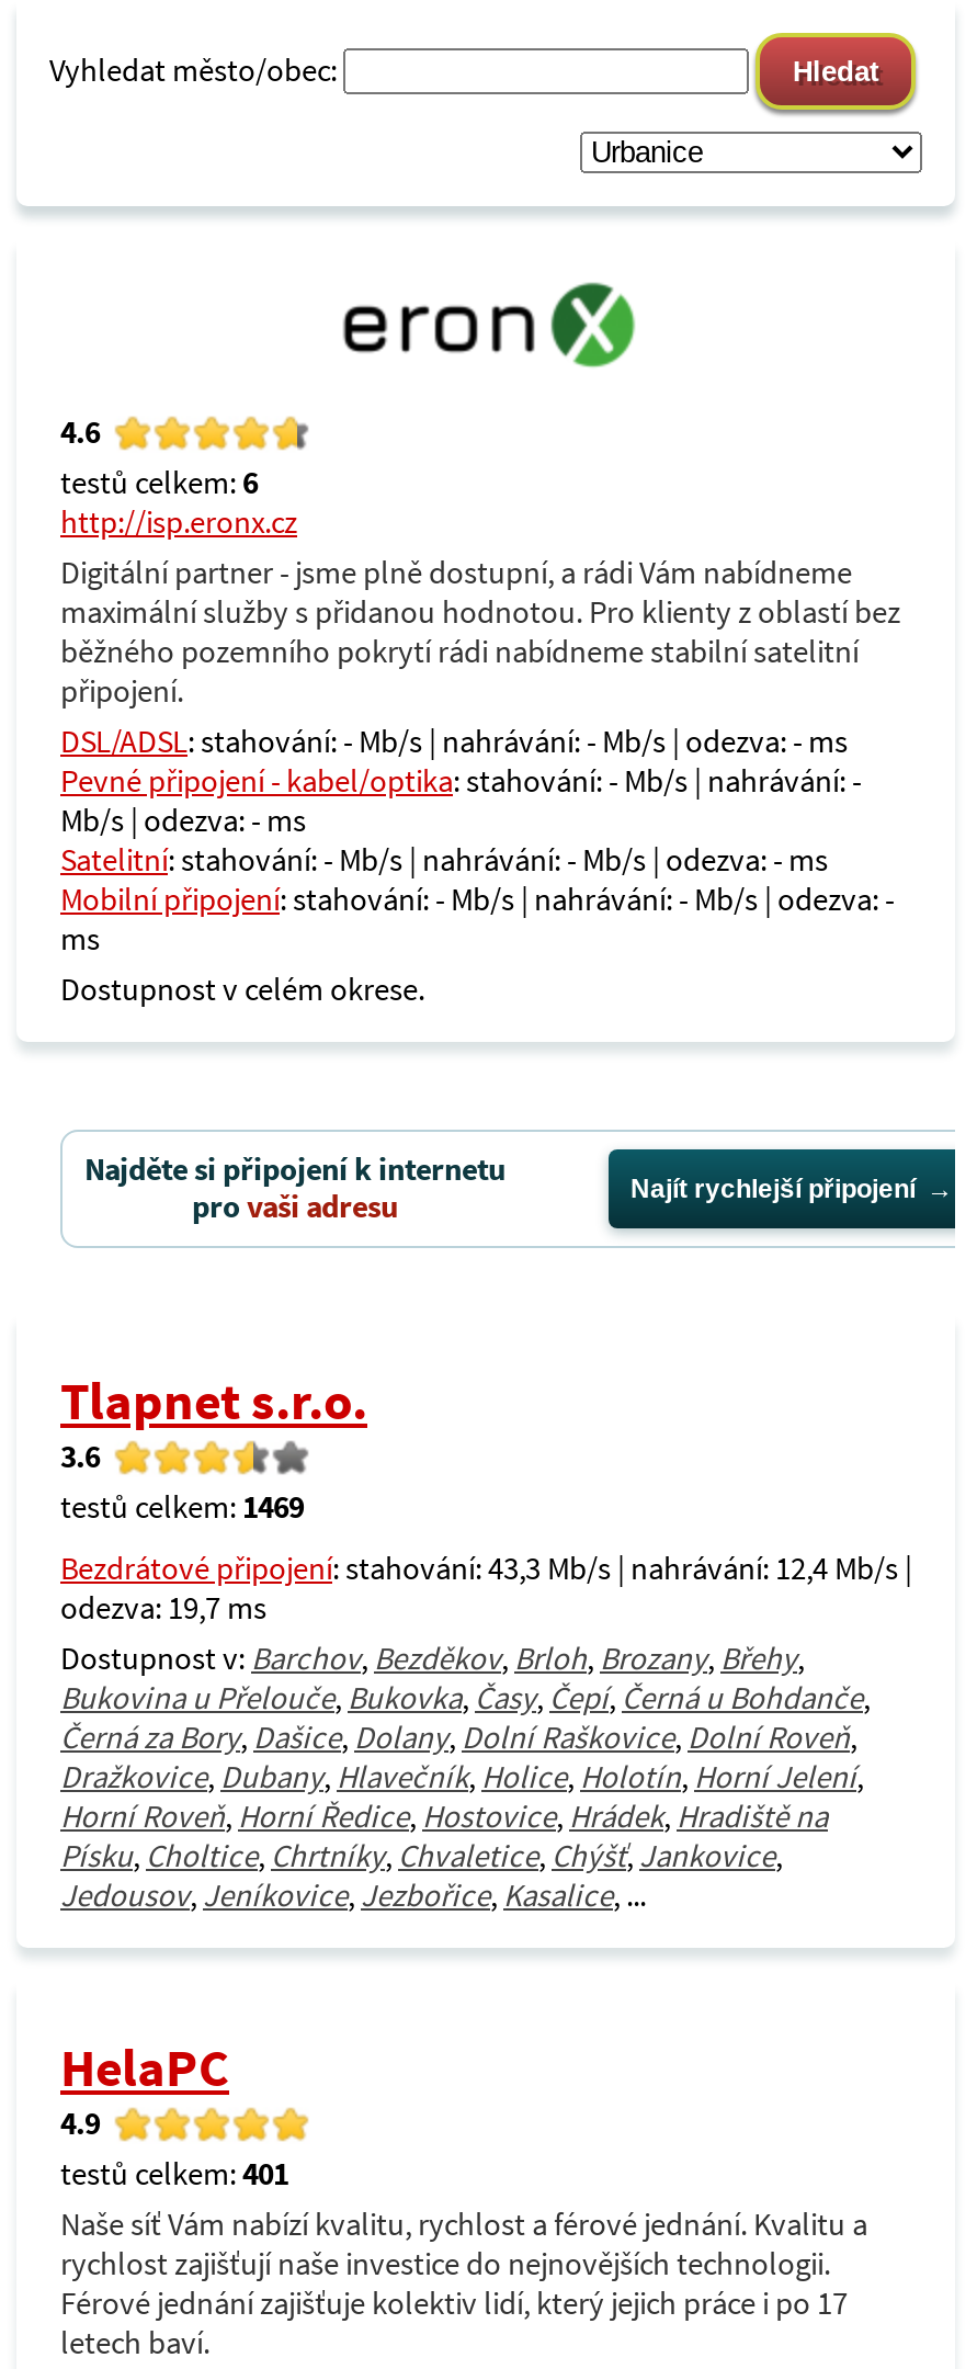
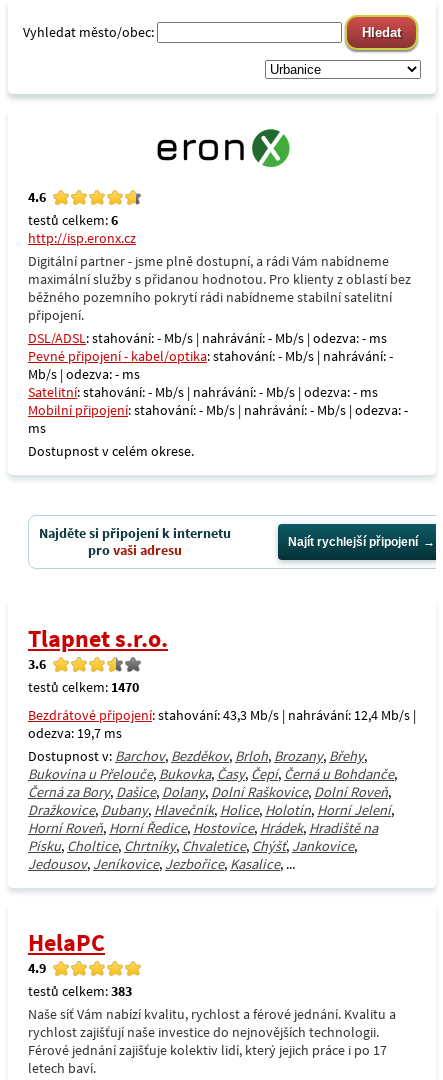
- testů celkem: 1469
+ testů celkem: 1470

- testů celkem: 401
+ testů celkem: 383
